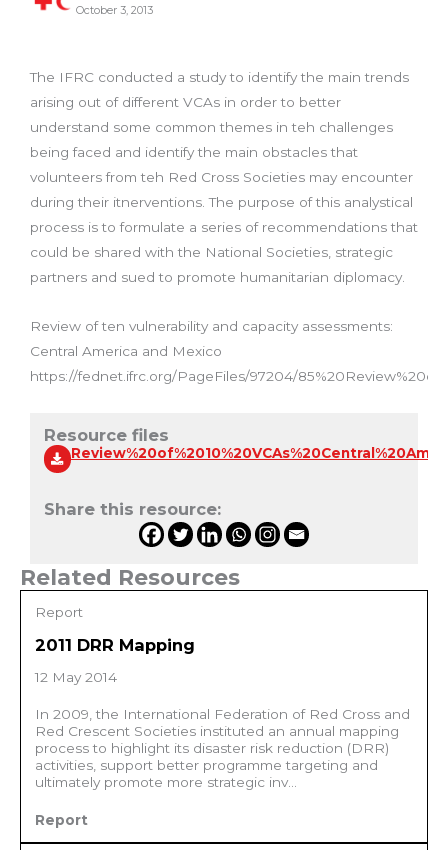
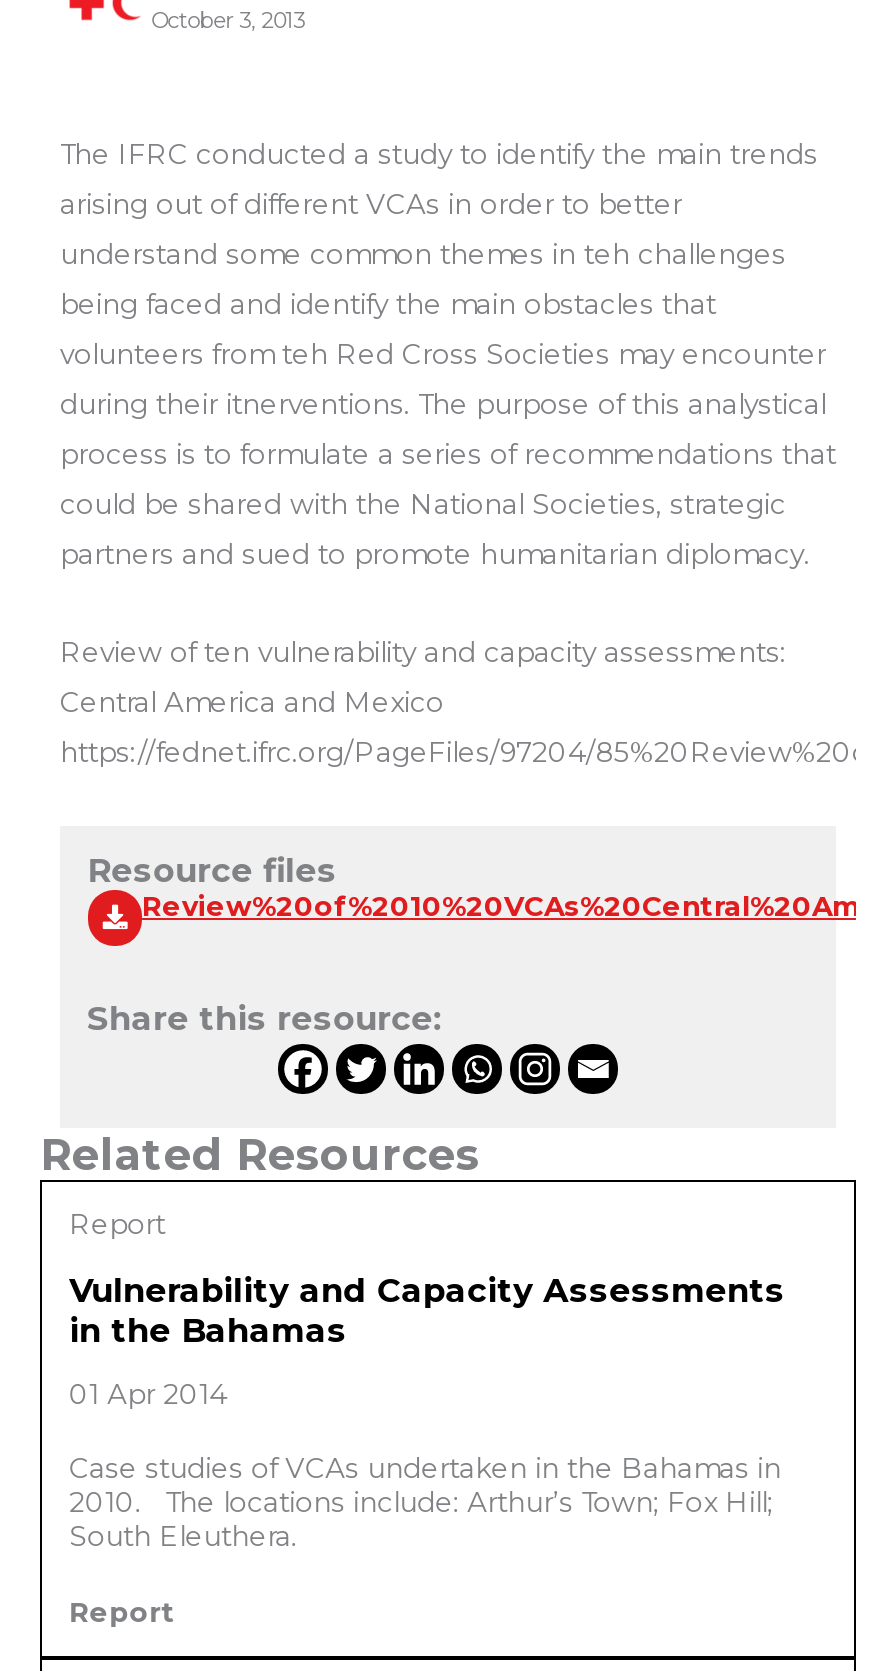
- 2011 DRR Mapping
+ Vulnerability and Capacity Assessments
+ in the Bahamas

- 12 May 2014
+ 01 Apr 2014

- In 2009, the International Federation of Red Cross and
- Red Crescent Societies instituted an annual mapping
- process to highlight its disaster risk reduction (DRR)
- activities, support better programme targeting and
- ultimately promote more strategic inv...
+ Case studies of VCAs undertaken in the Bahamas in
+ 2010. The locations include: Arthur’s Town; Fox Hill;
+ South Eleuthera.
